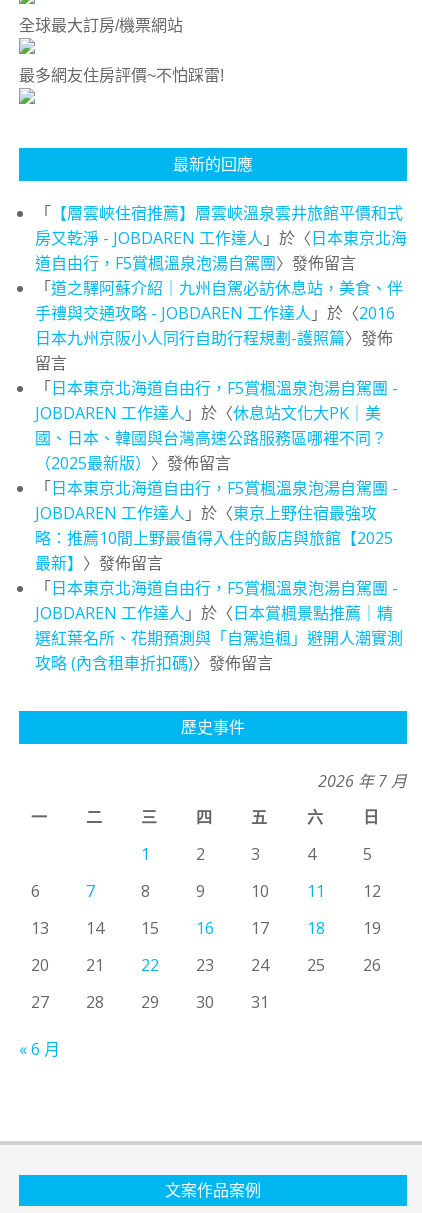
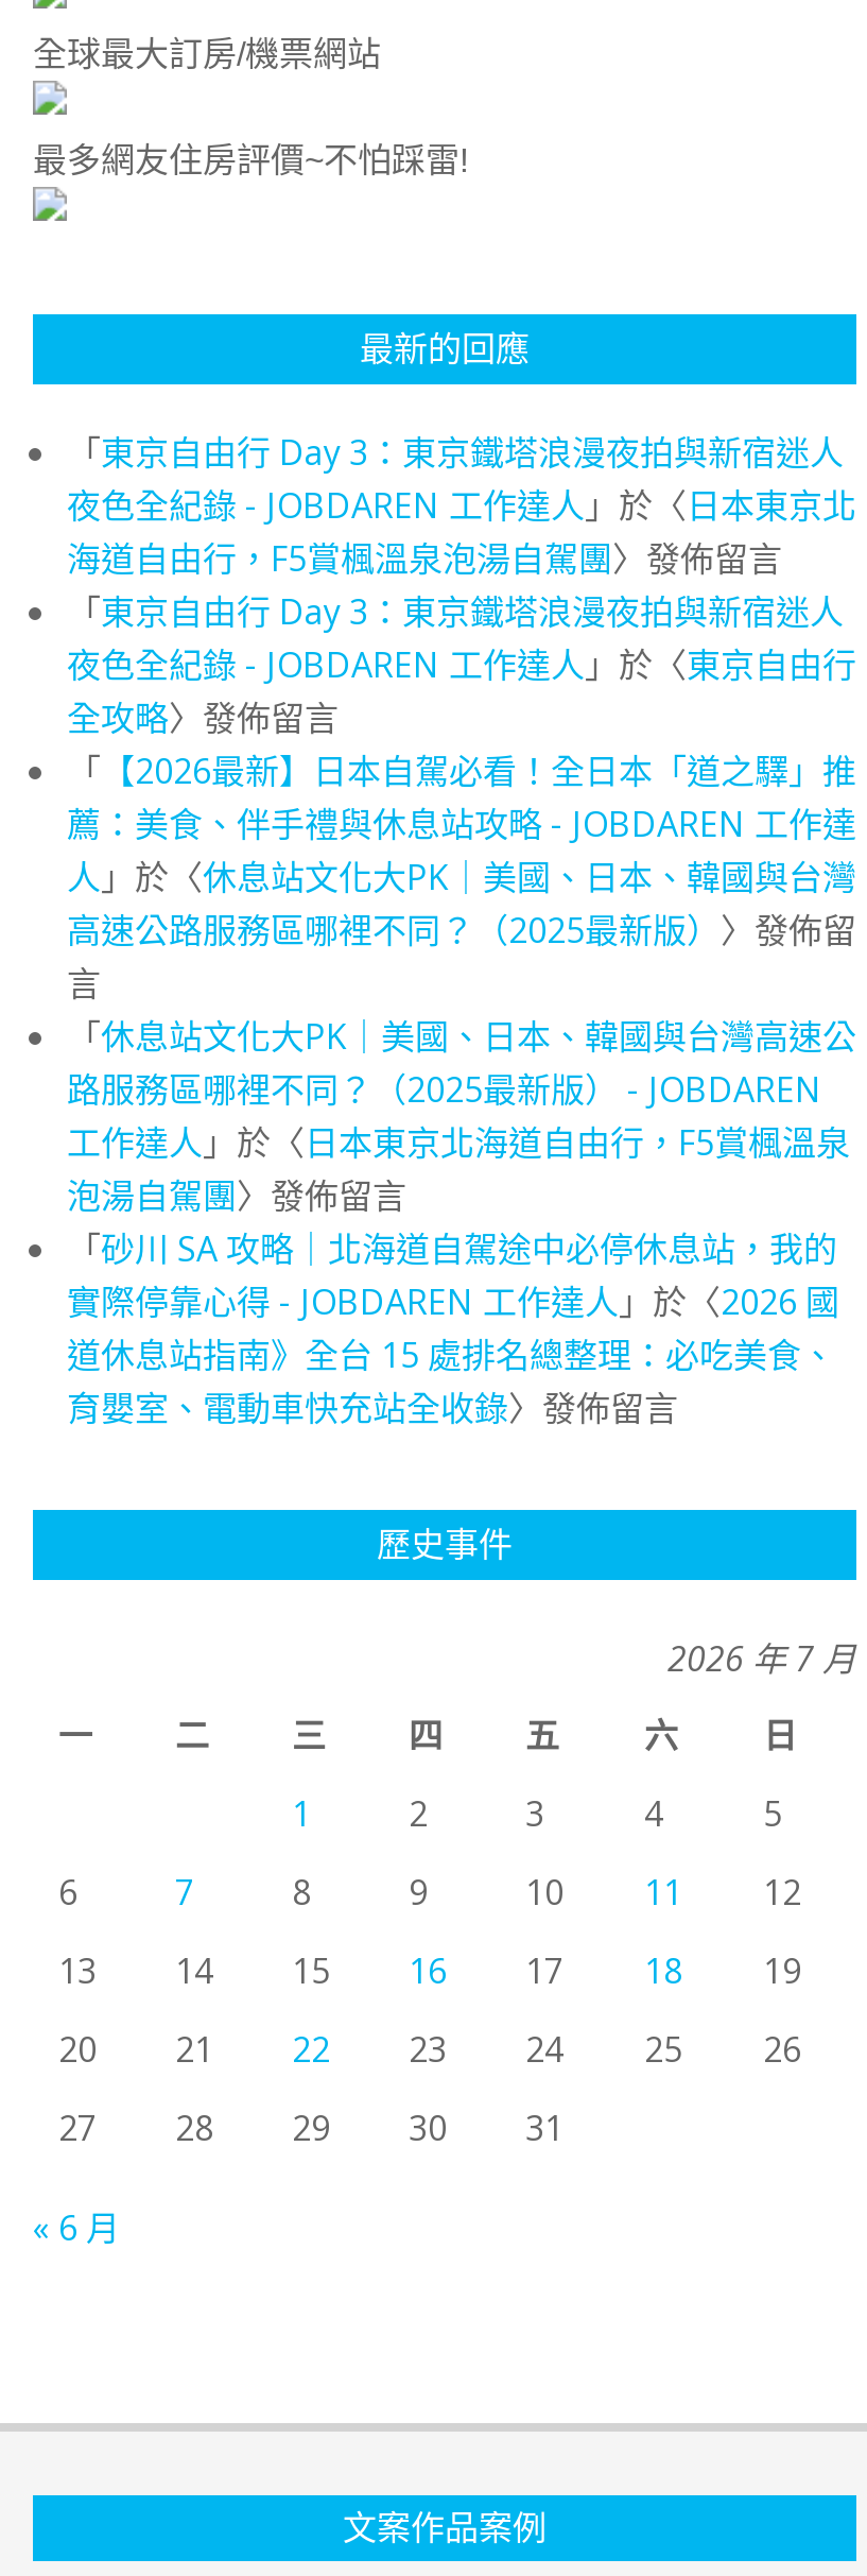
- 「【層雲峽住宿推薦】層雲峽溫泉雲井旅館平價和式
- 房又乾淨 - JOBDAREN 工作達人」於〈日本東京北海
- 道自由行，F5賞楓溫泉泡湯自駕團〉發佈留言
- 「道之驛阿蘇介紹｜九州自駕必訪休息站，美食、伴
- 手禮與交通攻略 - JOBDAREN 工作達人」於〈2016
- 日本九州京阪小人同行自助行程規劃-護照篇〉發佈
- 留言
- 「日本東京北海道自由行，F5賞楓溫泉泡湯自駕團 -
- JOBDAREN 工作達人」於〈休息站文化大PK｜美
- 國、日本、韓國與台灣高速公路服務區哪裡不同？
- （2025最新版）〉發佈留言
- 「日本東京北海道自由行，F5賞楓溫泉泡湯自駕團 -
- JOBDAREN 工作達人」於〈東京上野住宿最強攻
- 略：推薦10間上野最值得入住的飯店與旅館【2025
- 最新】〉發佈留言
- 「日本東京北海道自由行，F5賞楓溫泉泡湯自駕團 -
- JOBDAREN 工作達人」於〈日本賞楓景點推薦｜精
- 選紅葉名所、花期預測與「自駕追楓」避開人潮實測
- 攻略 (內含租車折扣碼)〉發佈留言
+ 「東京自由行 Day 3：東京鐵塔浪漫夜拍與新宿迷人
+ 夜色全紀錄 - JOBDAREN 工作達人」於〈日本東京北
+ 海道自由行，F5賞楓溫泉泡湯自駕團〉發佈留言
+ 「東京自由行 Day 3：東京鐵塔浪漫夜拍與新宿迷人
+ 夜色全紀錄 - JOBDAREN 工作達人」於〈東京自由行
+ 全攻略〉發佈留言
+ 「【2026最新】日本自駕必看！全日本「道之驛」推
+ 薦：美食、伴手禮與休息站攻略 - JOBDAREN 工作達
+ 人」於〈休息站文化大PK｜美國、日本、韓國與台灣
+ 高速公路服務區哪裡不同？（2025最新版）〉發佈留
+ 言
+ 「休息站文化大PK｜美國、日本、韓國與台灣高速公
+ 路服務區哪裡不同？（2025最新版） - JOBDAREN
+ 工作達人」於〈日本東京北海道自由行，F5賞楓溫泉
+ 泡湯自駕團〉發佈留言
+ 「砂川 SA 攻略｜北海道自駕途中必停休息站，我的
+ 實際停靠心得 - JOBDAREN 工作達人」於〈2026 國
+ 道休息站指南》全台 15 處排名總整理：必吃美食、
+ 育嬰室、電動車快充站全收錄〉發佈留言
